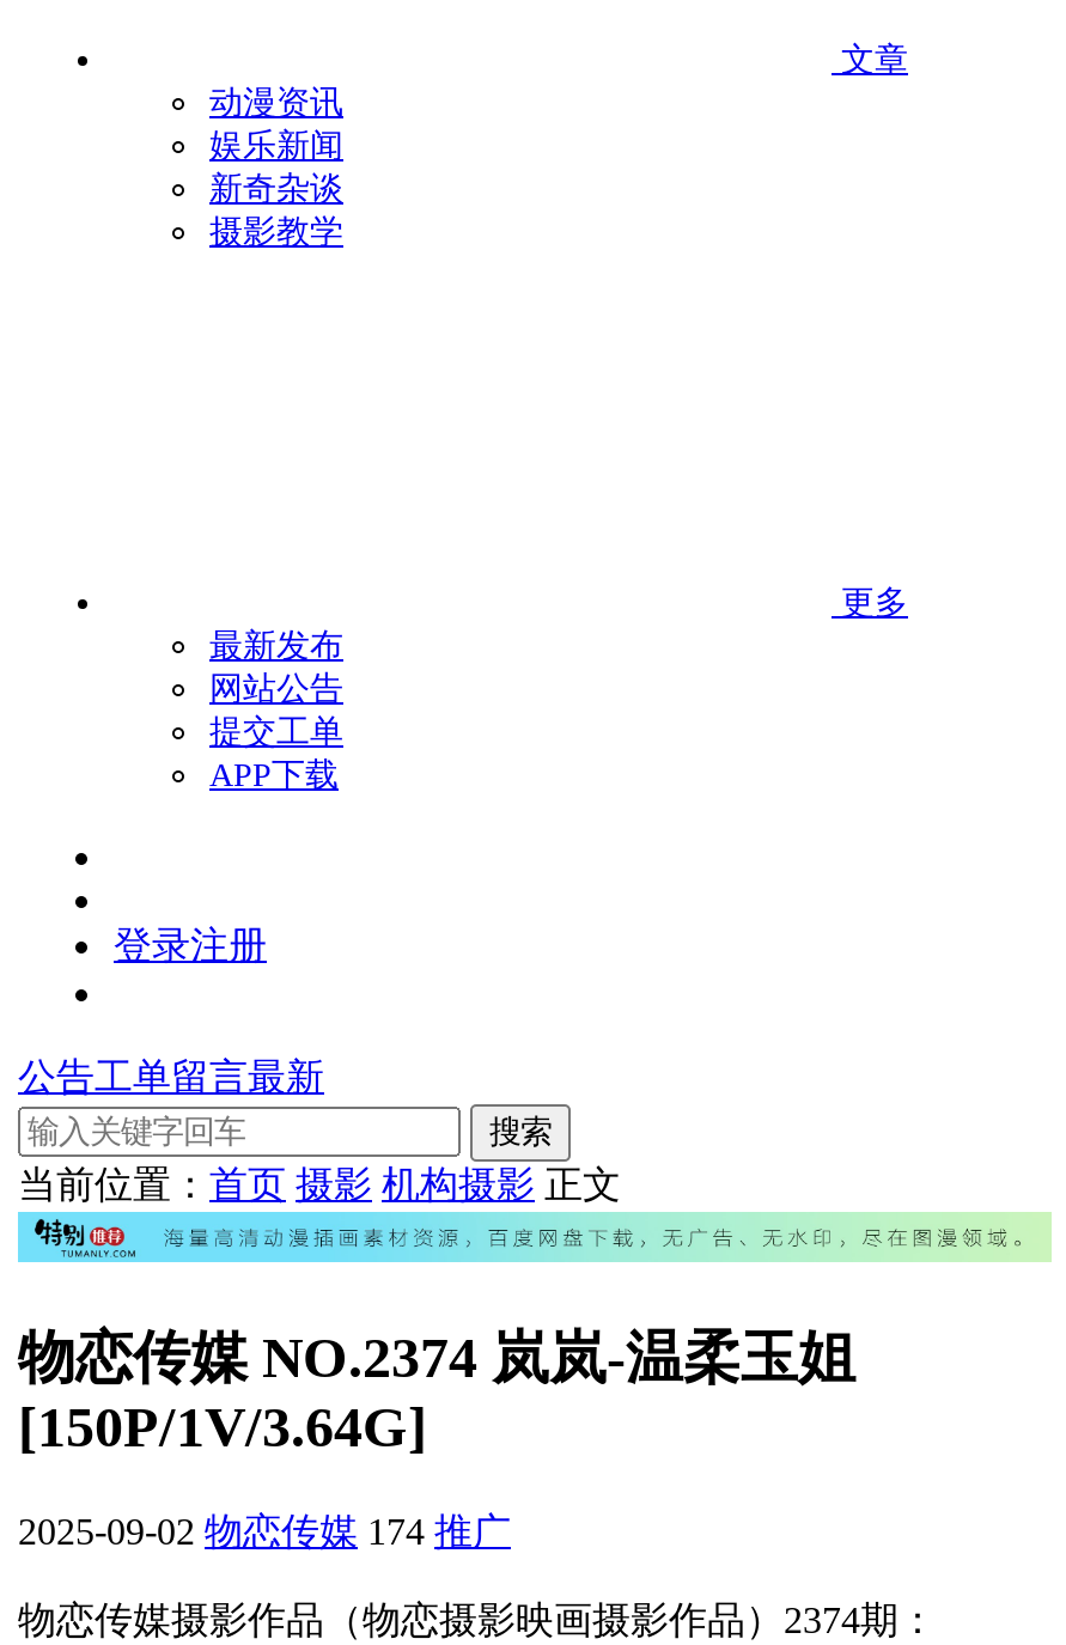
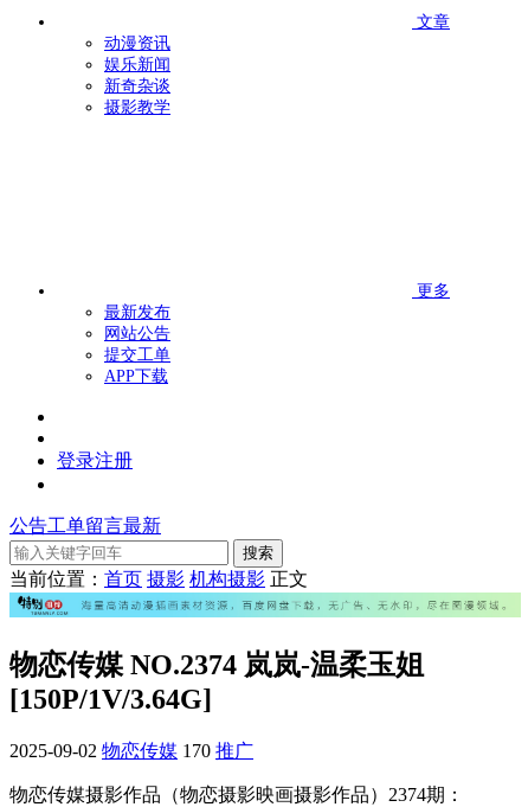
- 2025-09-02 物恋传媒 174 推广
+ 2025-09-02 物恋传媒 170 推广
